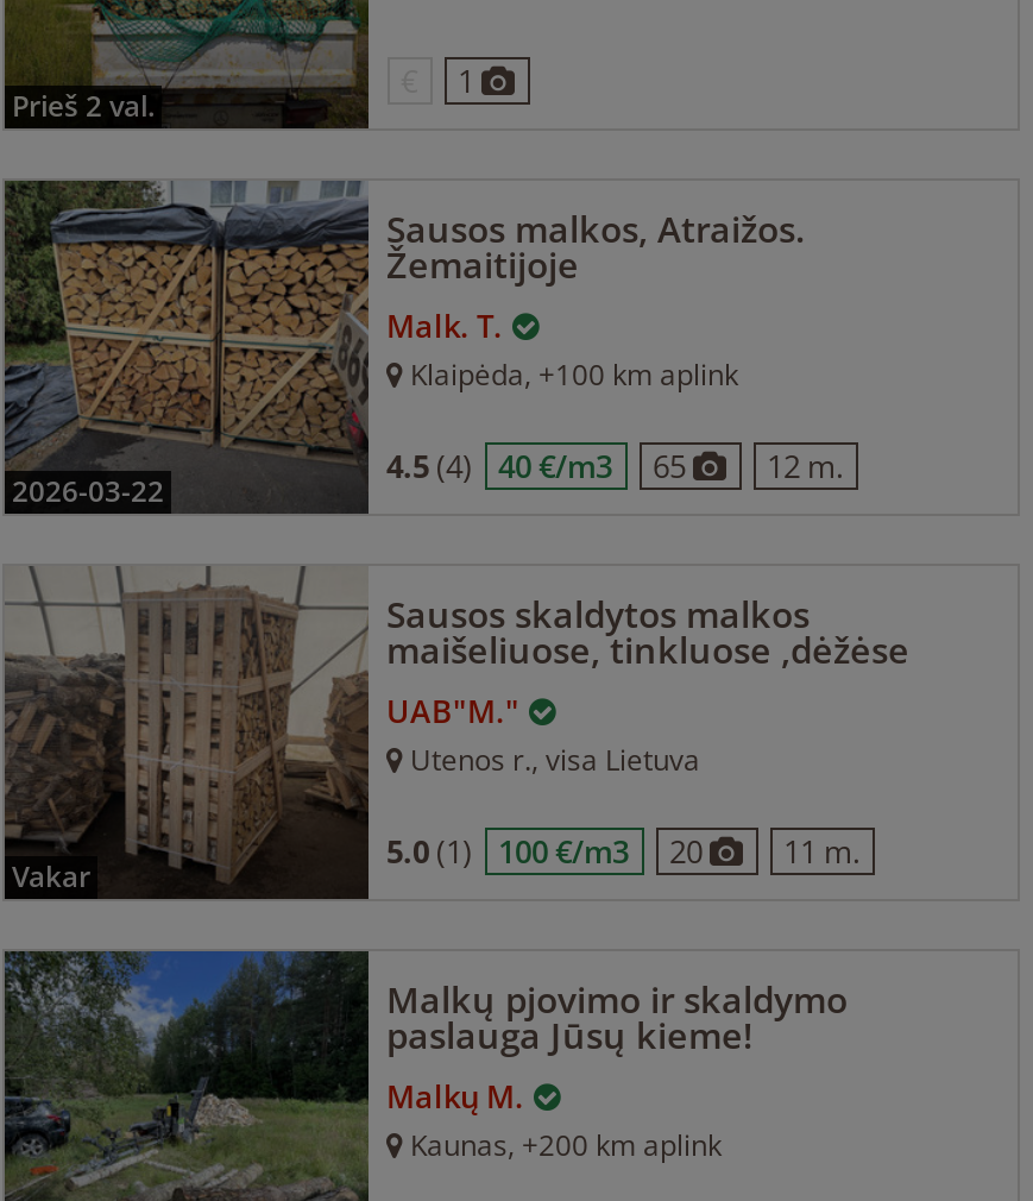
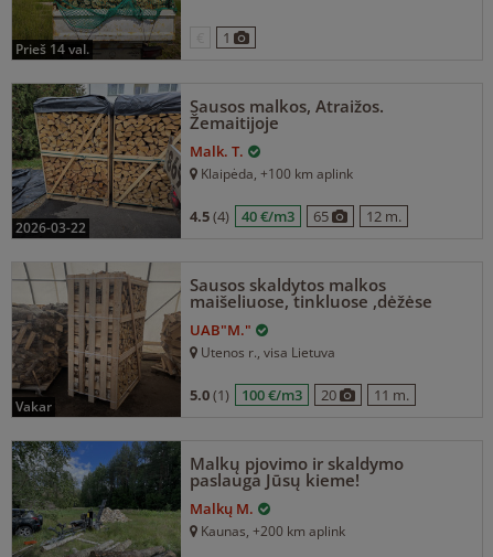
- prieš 2 val.
+ prieš 14 val.
